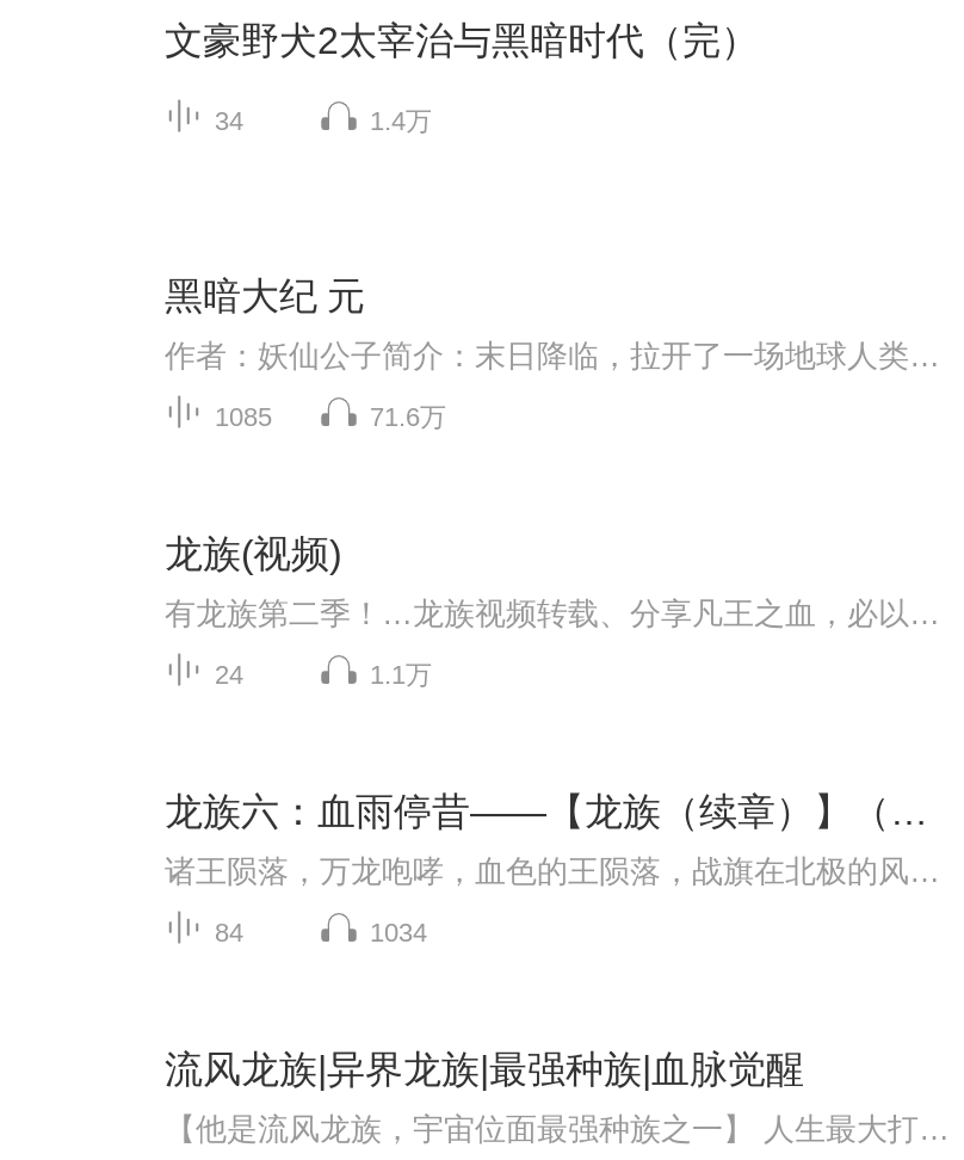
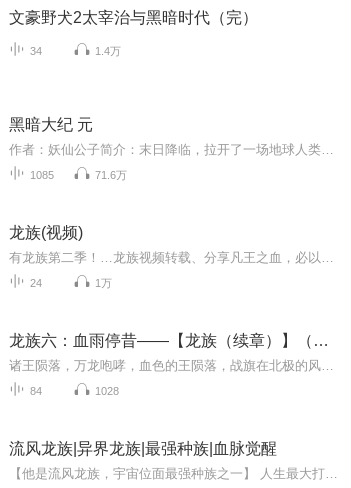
- 1.1万
+ 1万

- 1034
+ 1028
